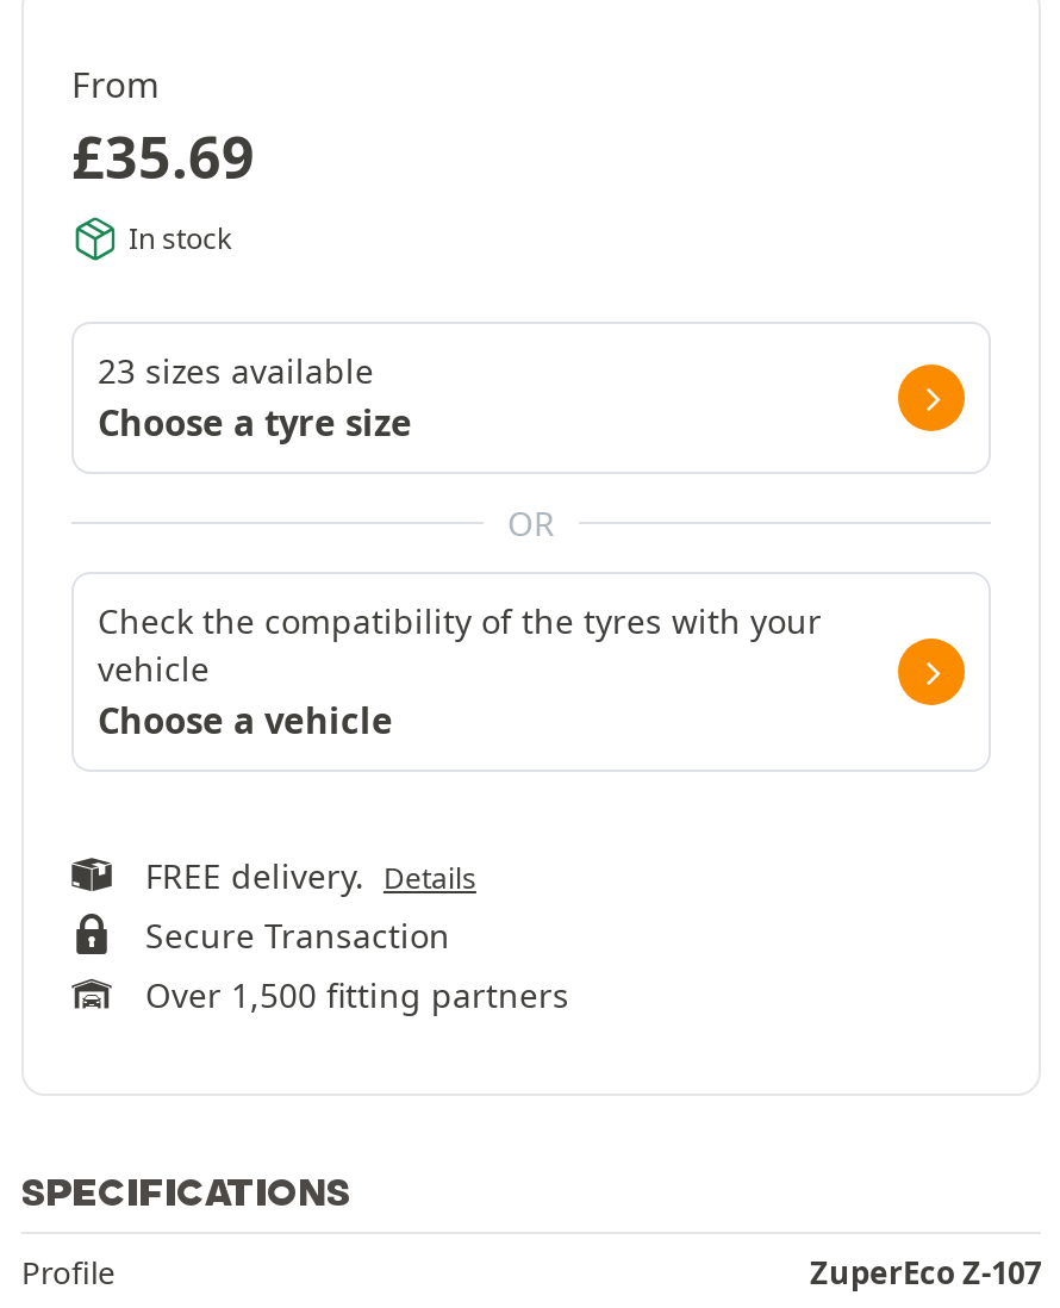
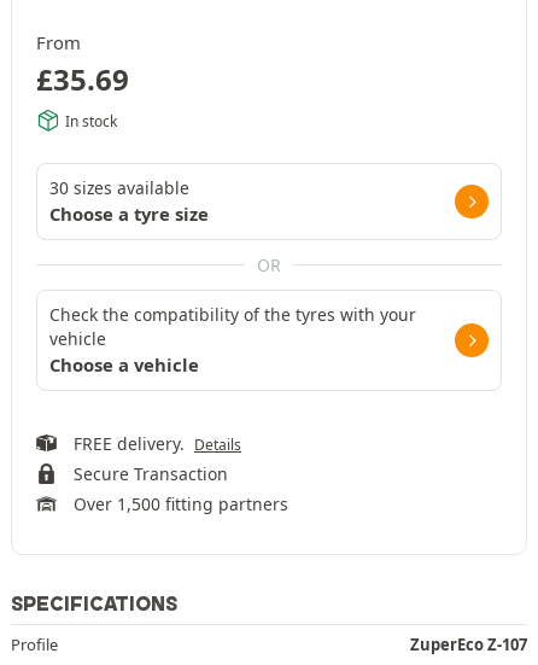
- 23 sizes available
+ 30 sizes available
